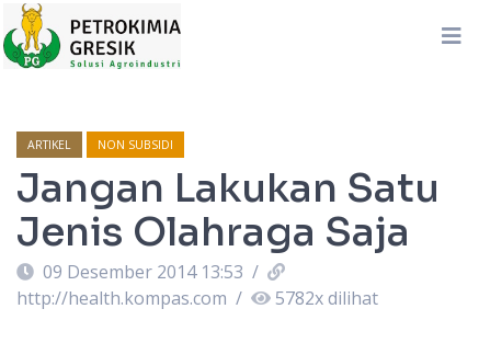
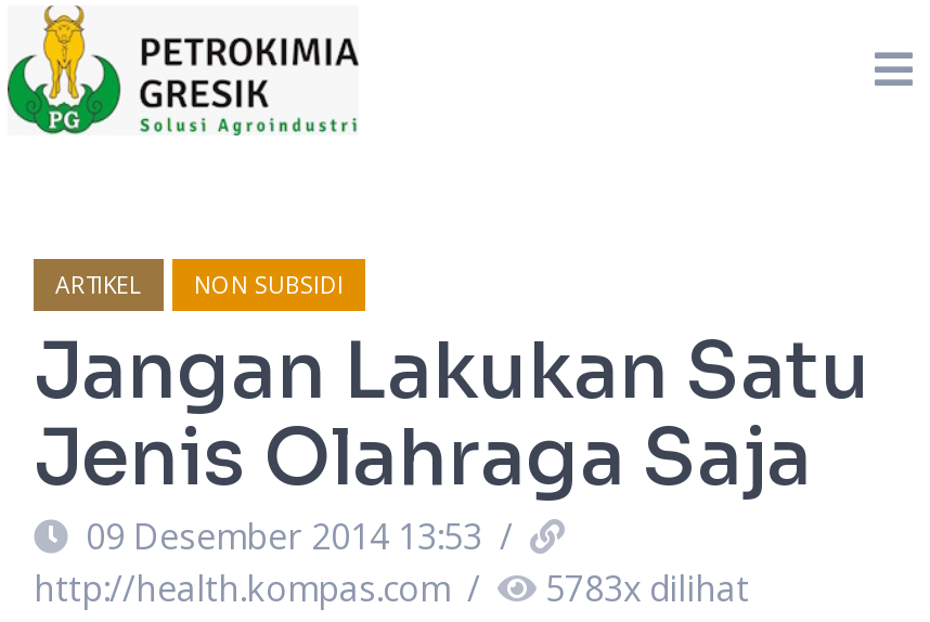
- http://health.kompas.com / 5782x dilihat
+ http://health.kompas.com / 5783x dilihat
